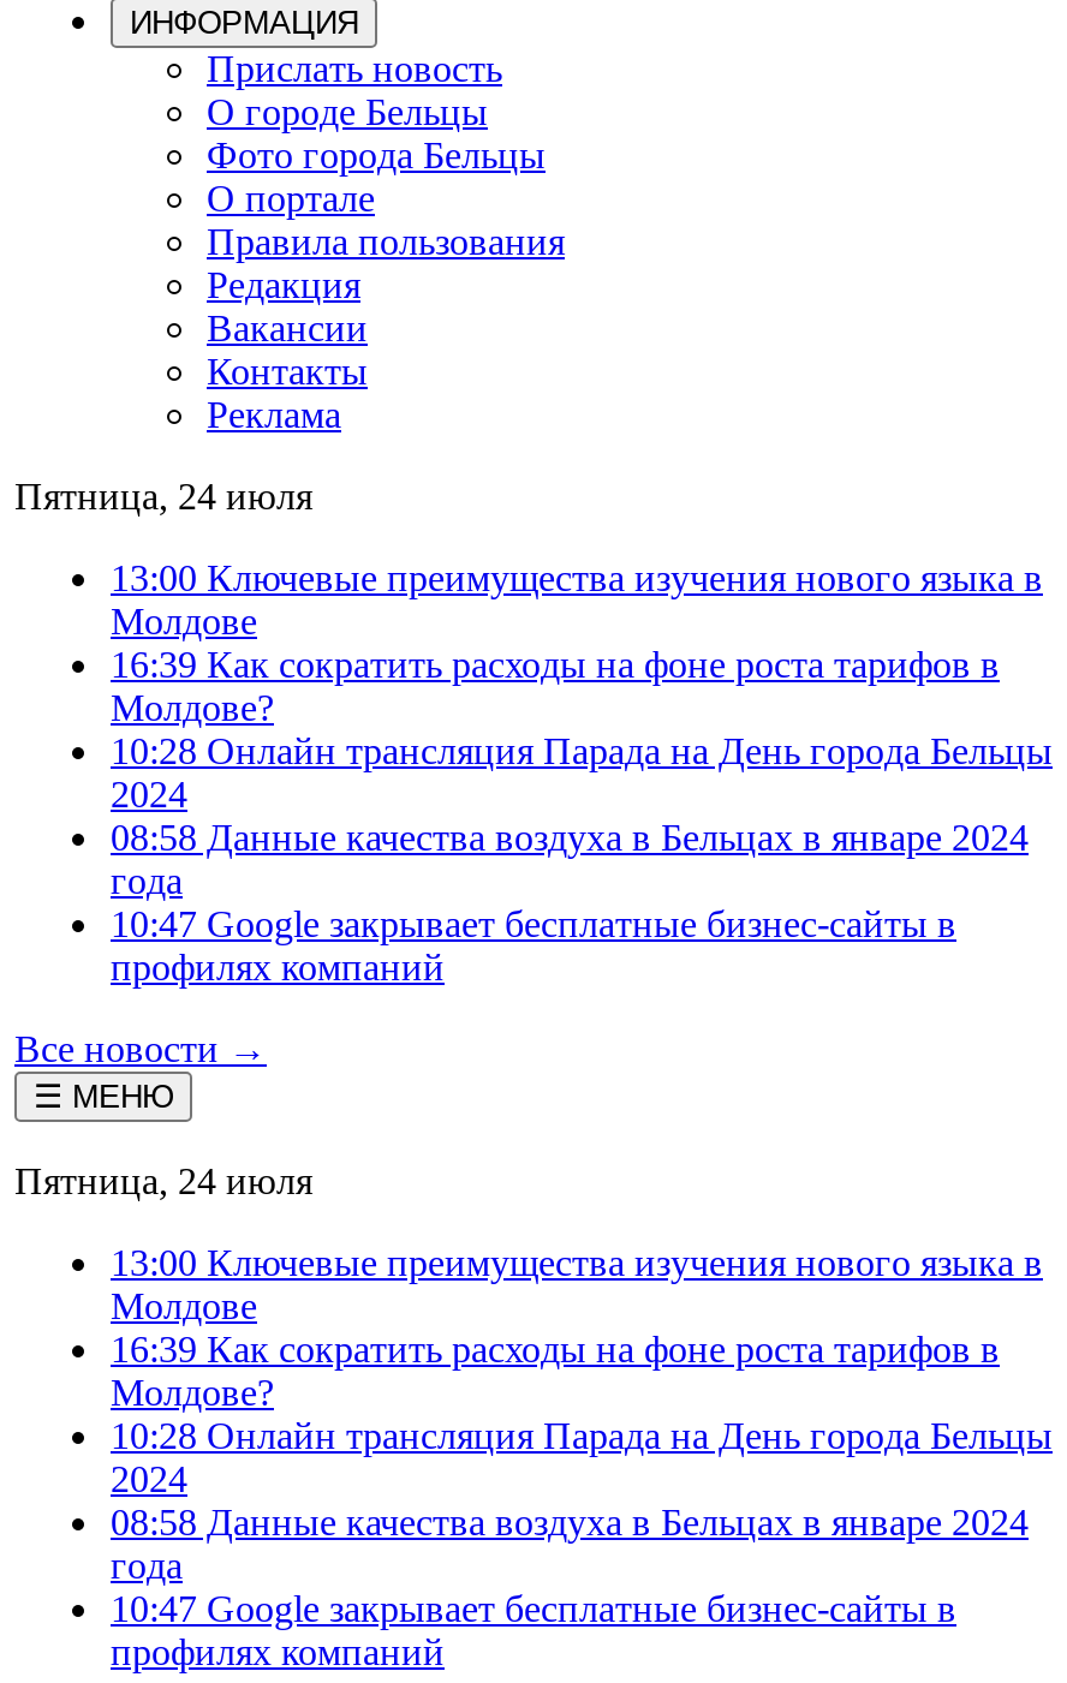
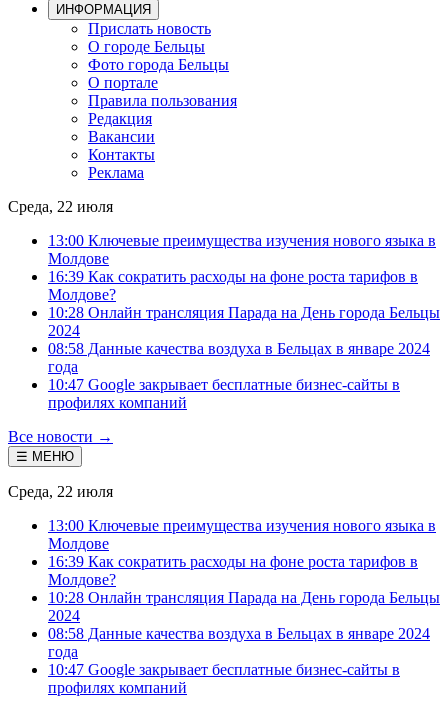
- Пятница, 24 июля
+ Среда, 22 июля

- Пятница, 24 июля
+ Среда, 22 июля
